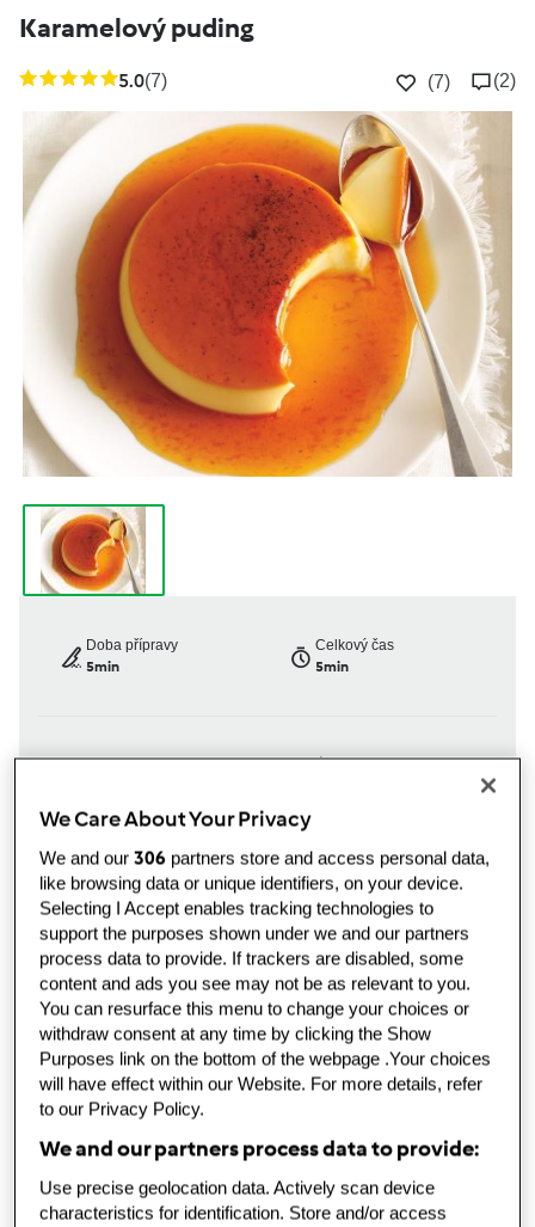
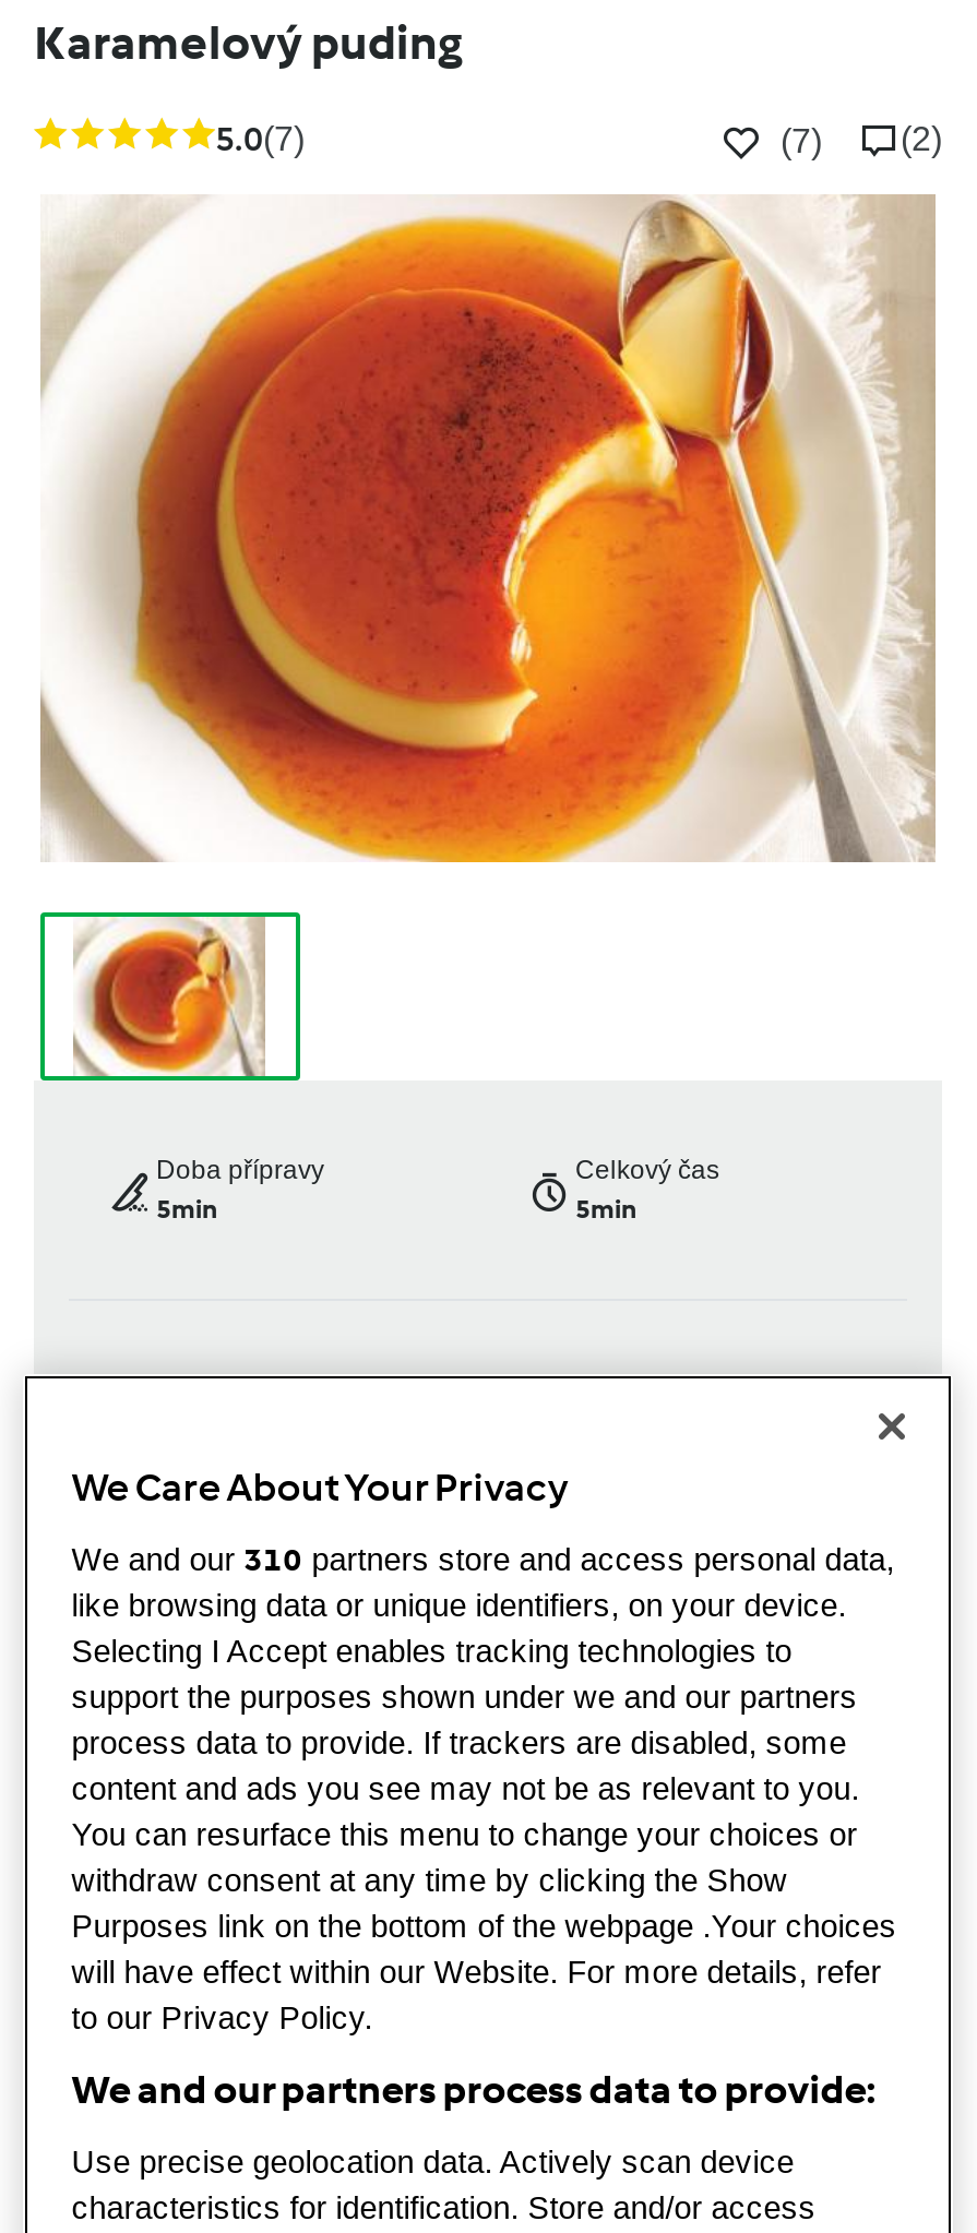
- We and our 306 partners store and access personal data,
+ We and our 310 partners store and access personal data,
